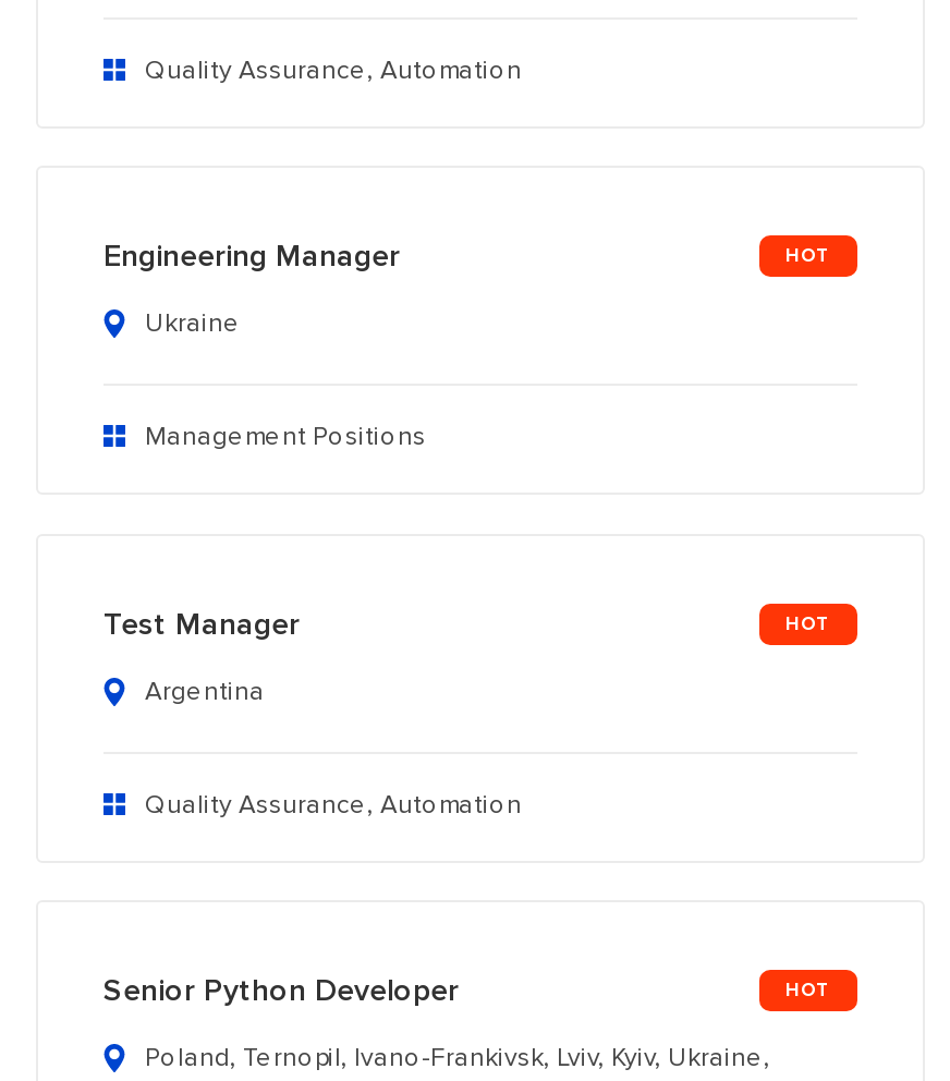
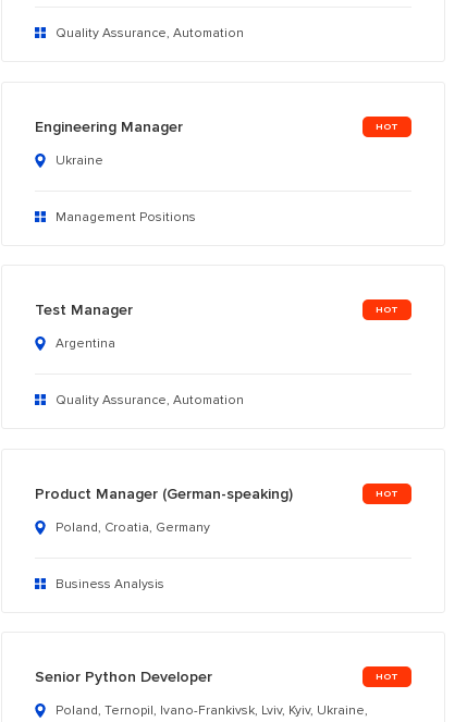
+ Product Manager (German-speaking)
+ Poland, Croatia, Germany
+ Business Analysis
